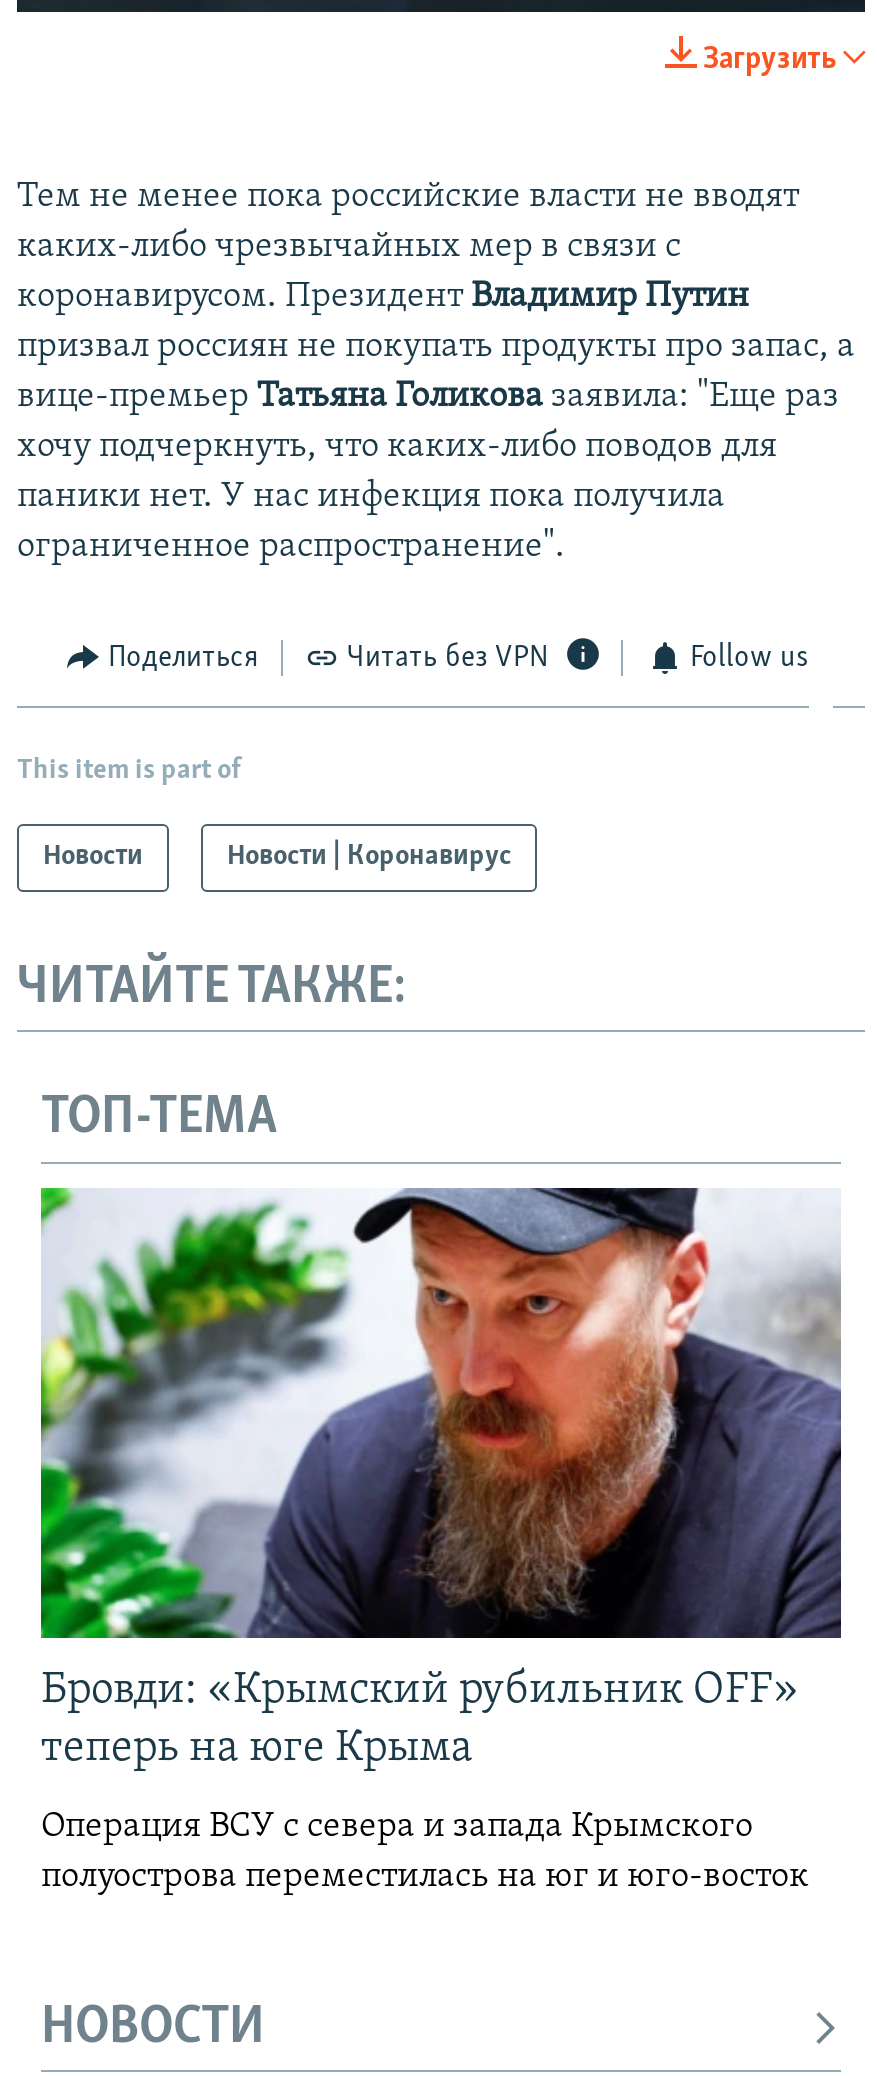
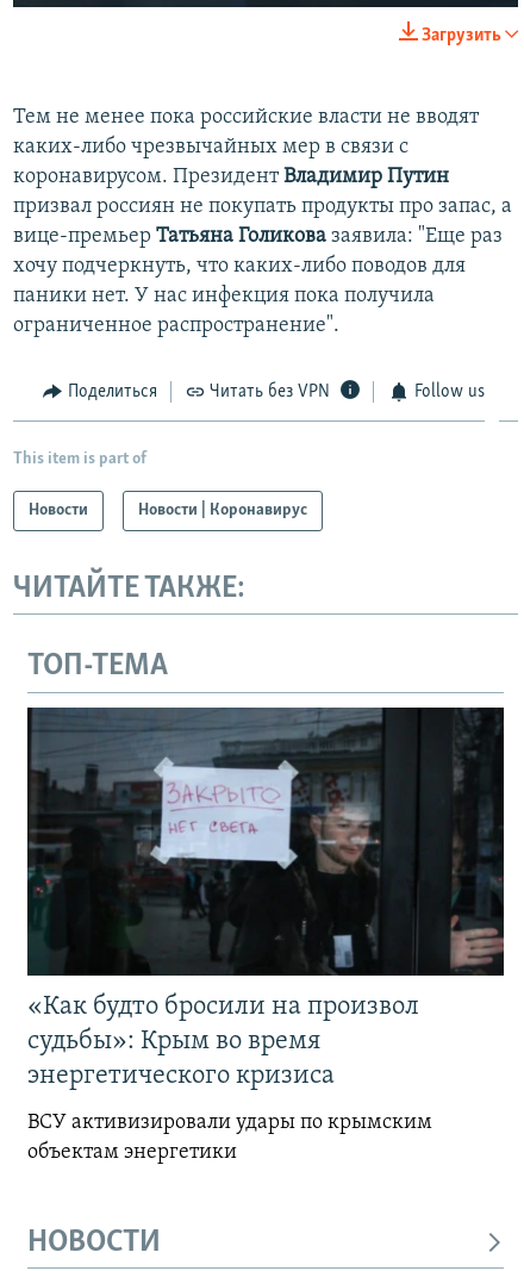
- [image]
- Бровди: «Крымский рубильник OFF»
- теперь на юге Крыма
+ [image]
+ «Как будто бросили на произвол
+ судьбы»: Крым во время
+ энергетического кризиса

- Операция ВСУ с севера и запада Крымского
- полуострова переместилась на юг и юго-восток
+ ВСУ активизировали удары по крымским
+ объектам энергетики
